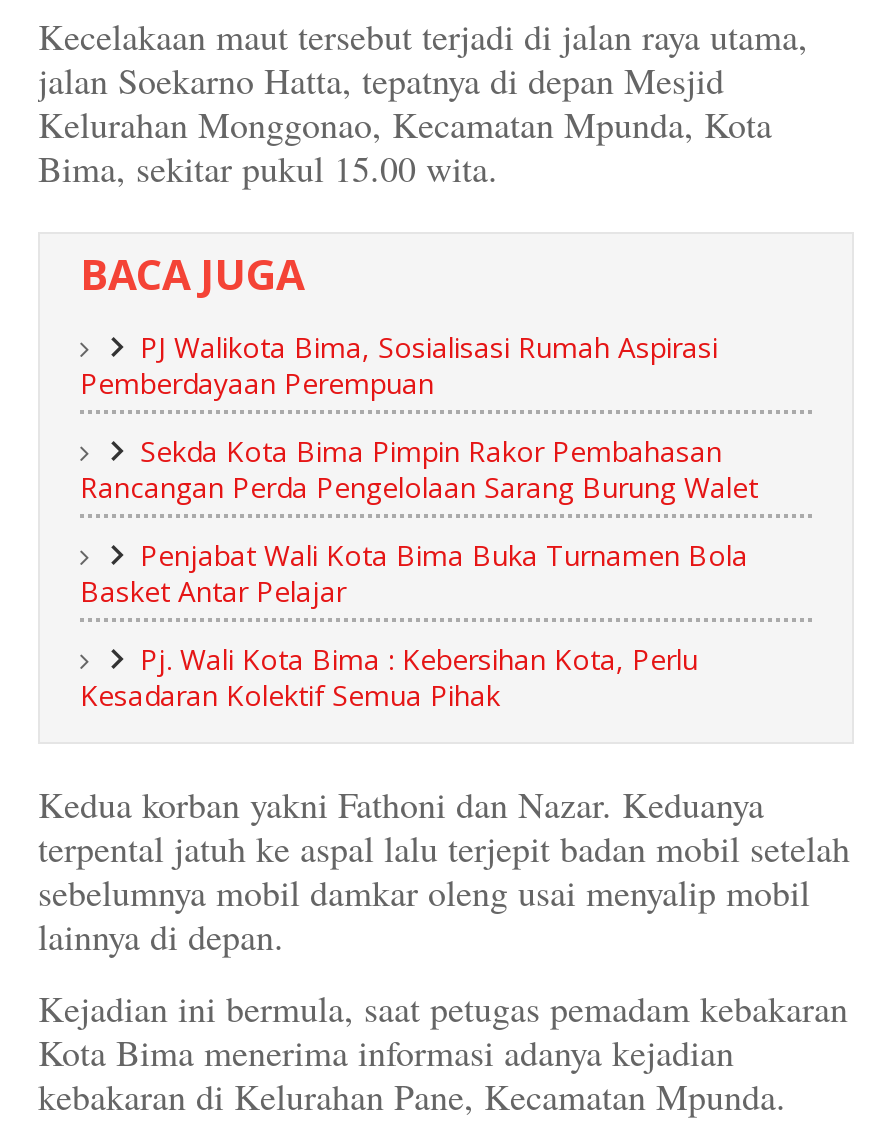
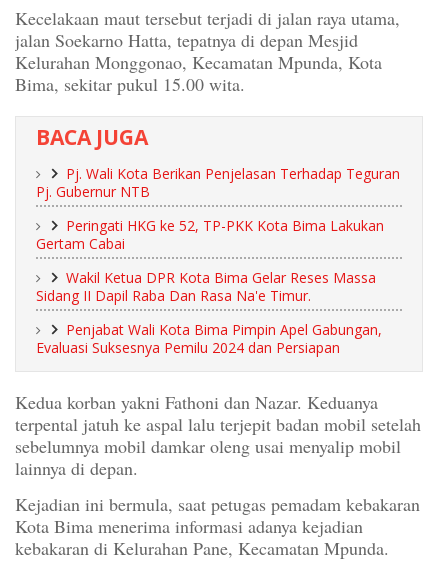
- PJ Walikota Bima, Sosialisasi Rumah Aspirasi
- Pemberdayaan Perempuan
+ Pj. Wali Kota Berikan Penjelasan Terhadap Teguran
+ Pj. Gubernur NTB

- Sekda Kota Bima Pimpin Rakor Pembahasan
- Rancangan Perda Pengelolaan Sarang Burung Walet
+ Peringati HKG ke 52, TP-PKK Kota Bima Lakukan
+ Gertam Cabai

- Penjabat Wali Kota Bima Buka Turnamen Bola
- Basket Antar Pelajar
+ Wakil Ketua DPR Kota Bima Gelar Reses Massa
+ Sidang II Dapil Raba Dan Rasa Na'e Timur.

- Pj. Wali Kota Bima : Kebersihan Kota, Perlu
- Kesadaran Kolektif Semua Pihak
+ Penjabat Wali Kota Bima Pimpin Apel Gabungan,
+ Evaluasi Suksesnya Pemilu 2024 dan Persiapan
